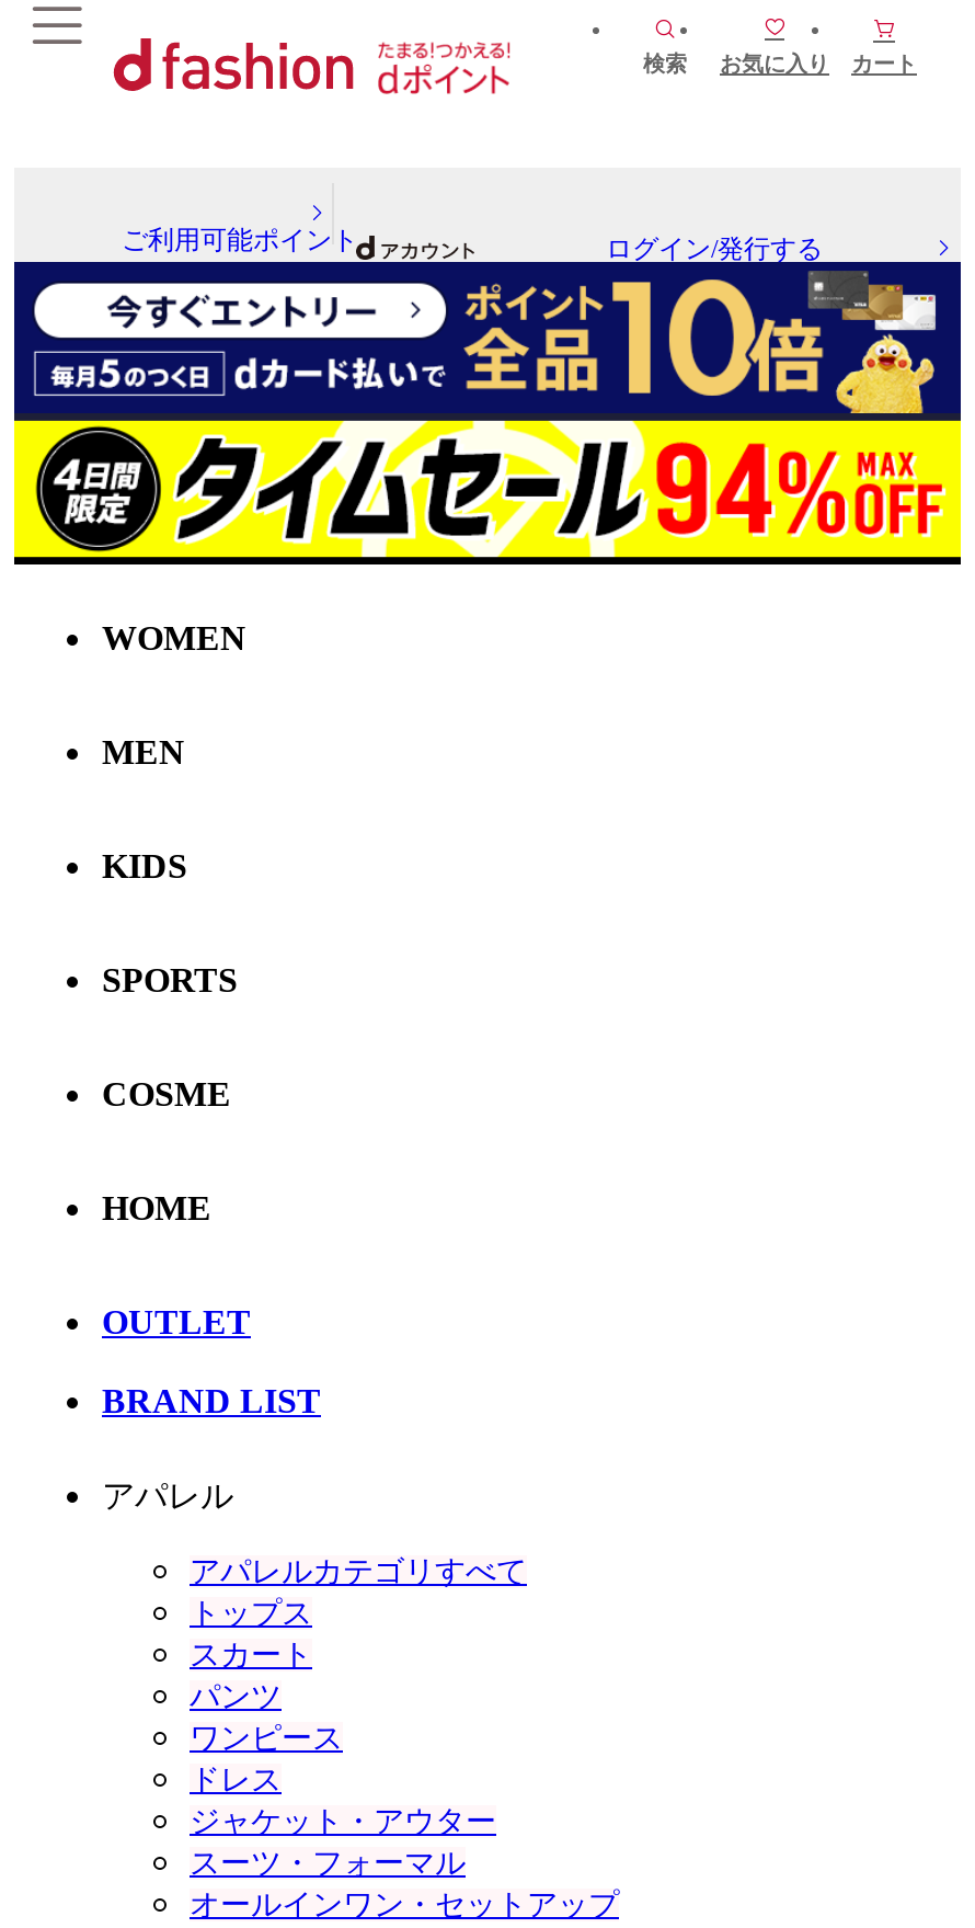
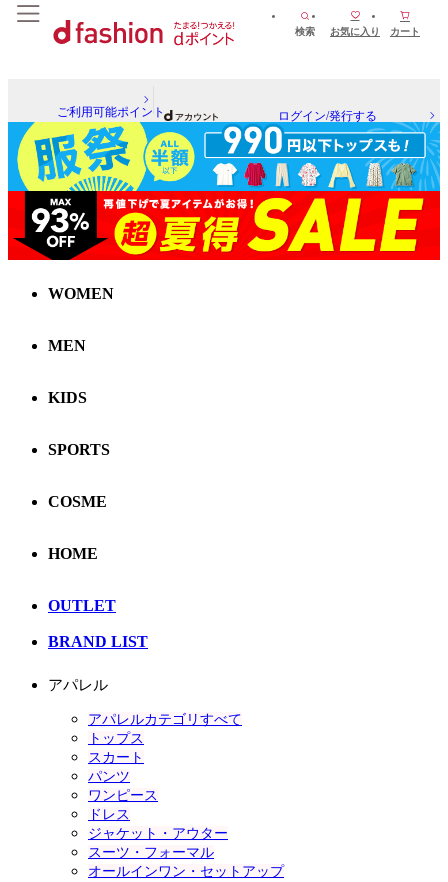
- [image]
+ [image]
